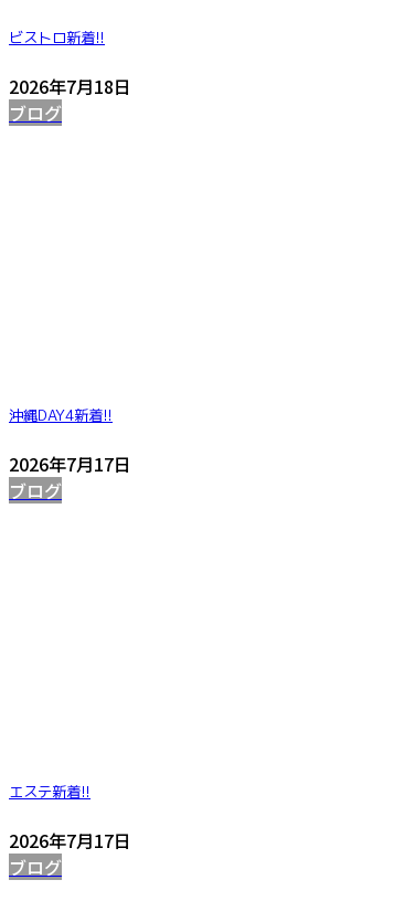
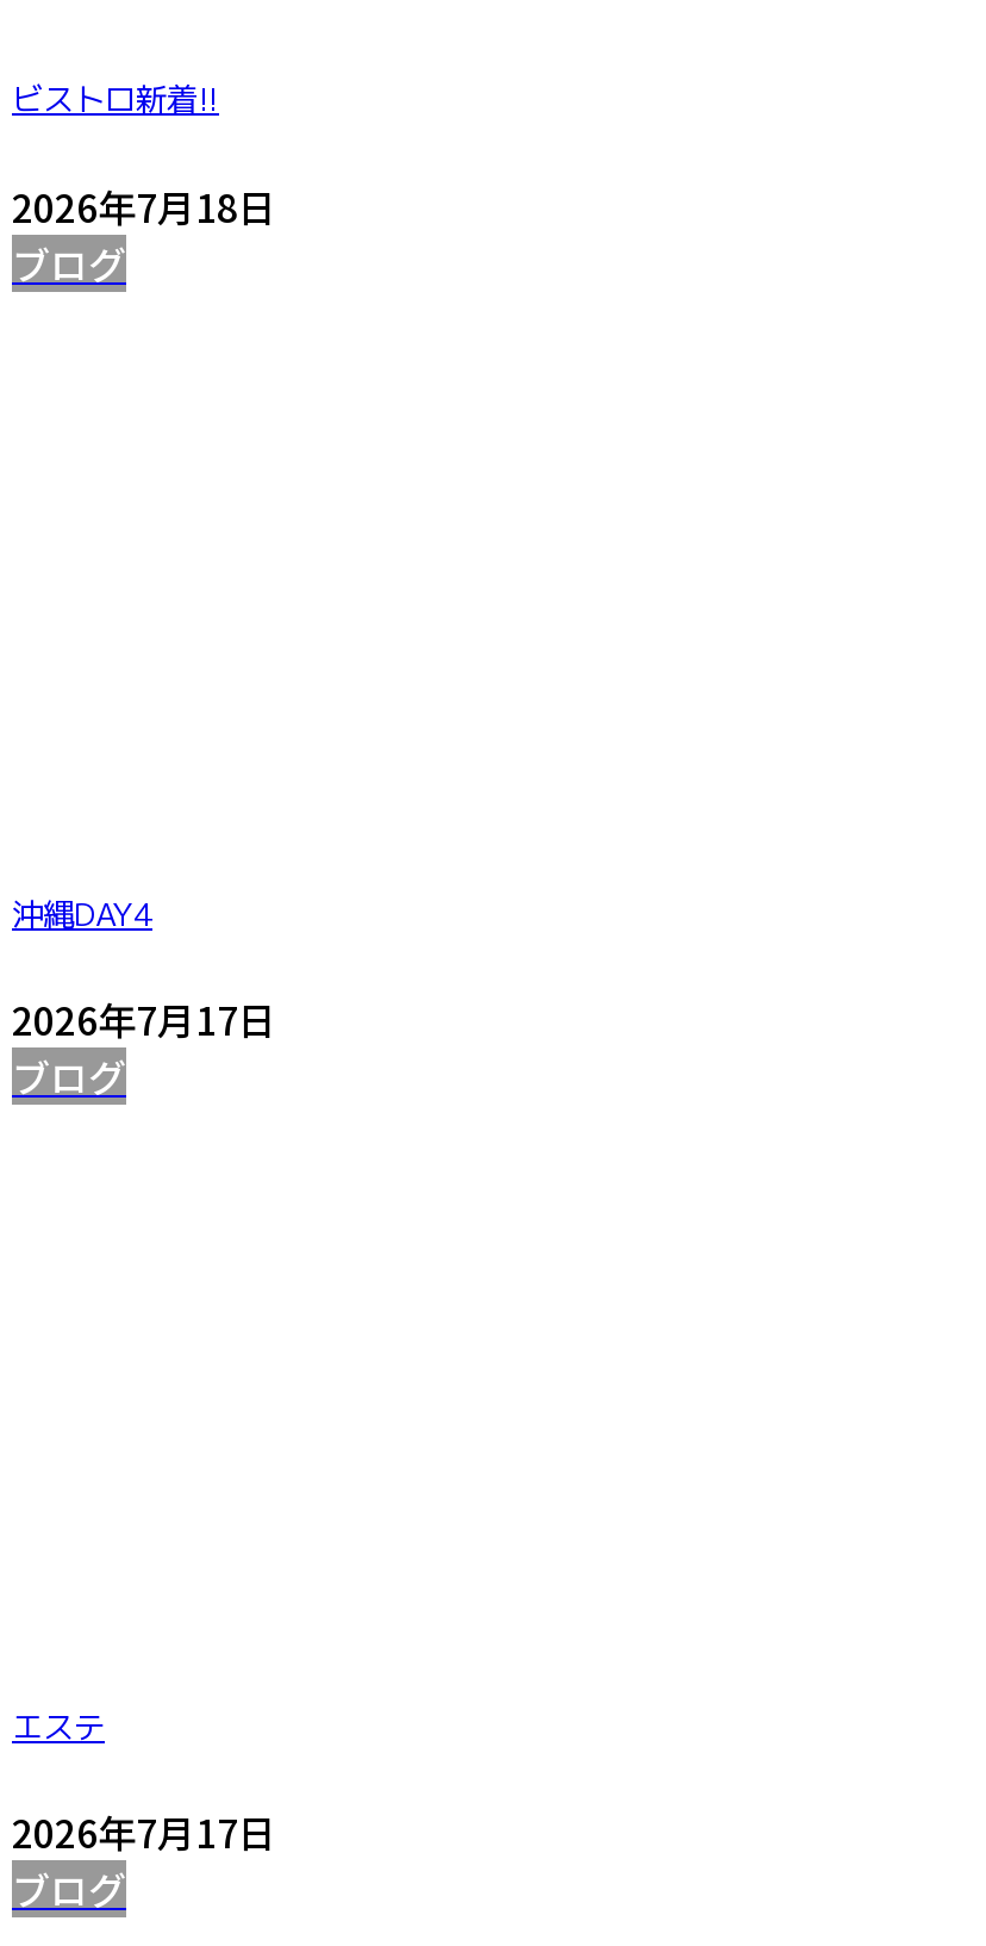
- 沖縄DAY4新着!!
+ 沖縄DAY4

- エステ新着!!
+ エステ
